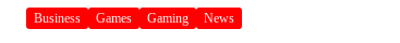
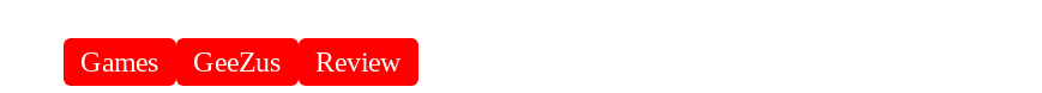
- Business

- Gaming
- News
+ GeeZus
+ Review
